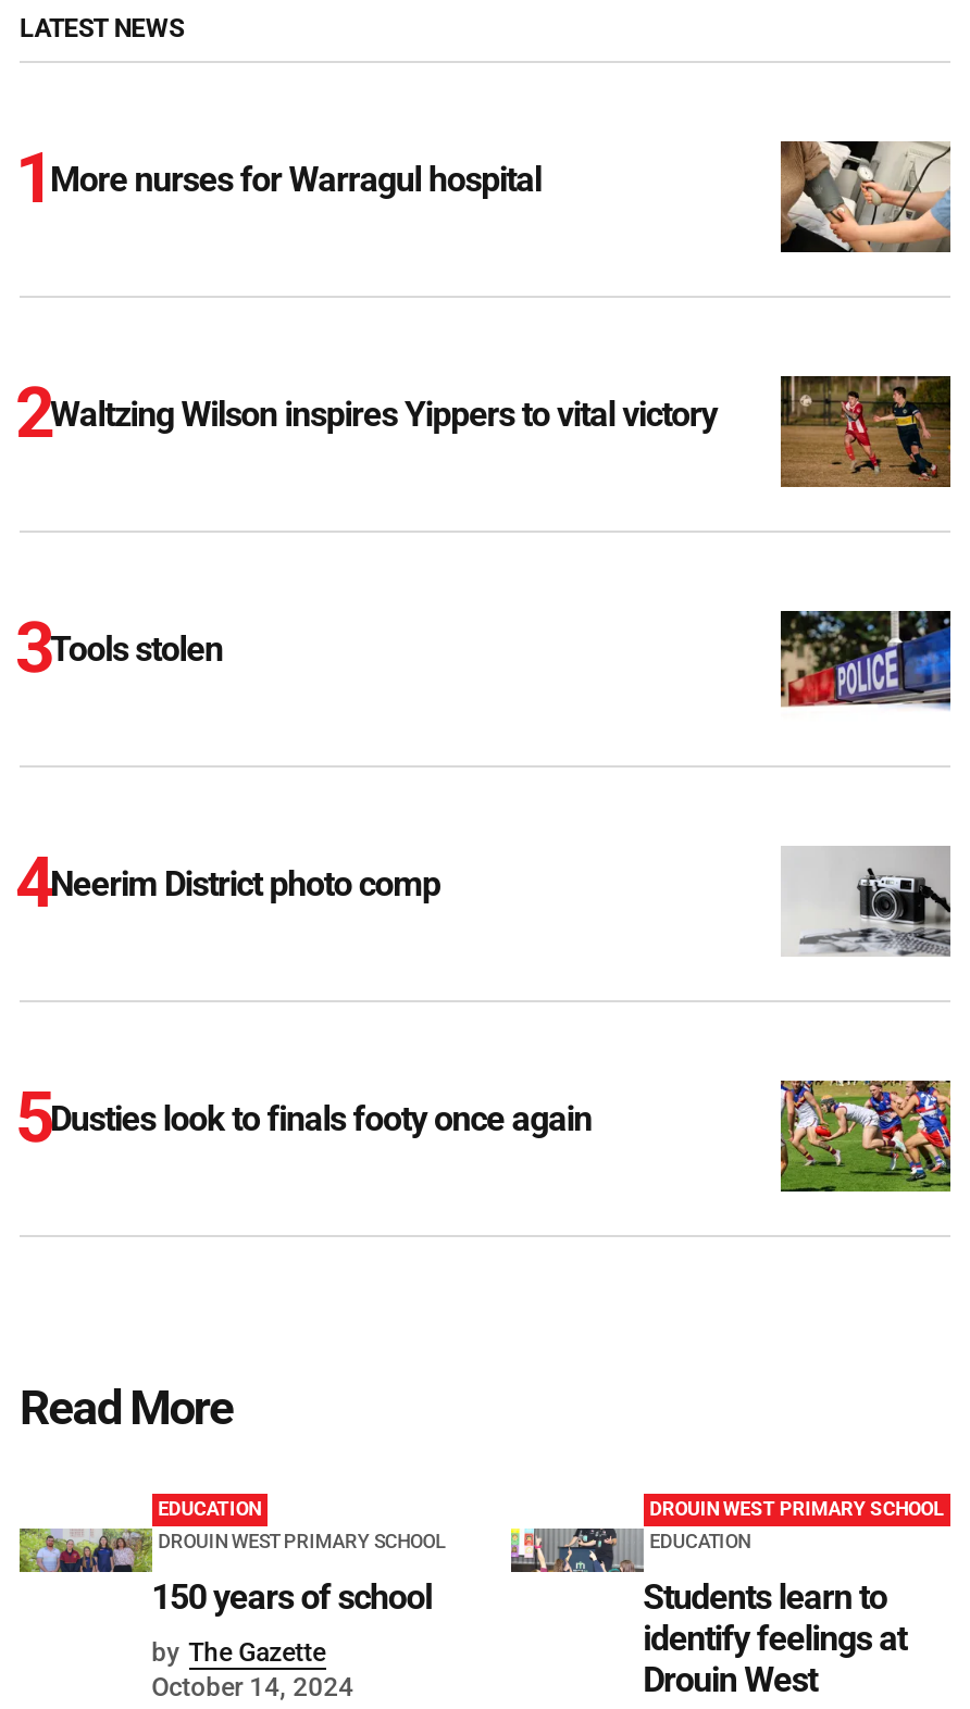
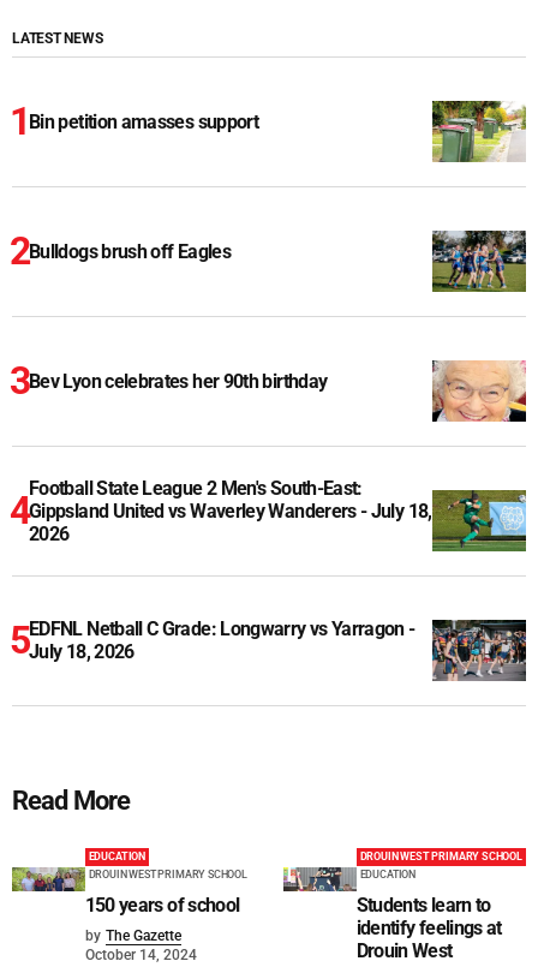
- [image]
+ [image]

- More nurses for Warragul hospital
+ Bin petition amasses support

- [image]
+ [image]

- Waltzing Wilson inspires Yippers to vital victory
+ Bulldogs brush off Eagles

- [image]
+ [image]

- Tools stolen
+ Bev Lyon celebrates her 90th birthday

- [image]
+ [image]

- Neerim District photo comp
+ Football State League 2 Men's South-East:
+ Gippsland United vs Waverley Wanderers - July 18,
+ 2026

- [image]
+ [image]

- Dusties look to finals footy once again
+ EDFNL Netball C Grade: Longwarry vs Yarragon -
+ July 18, 2026
